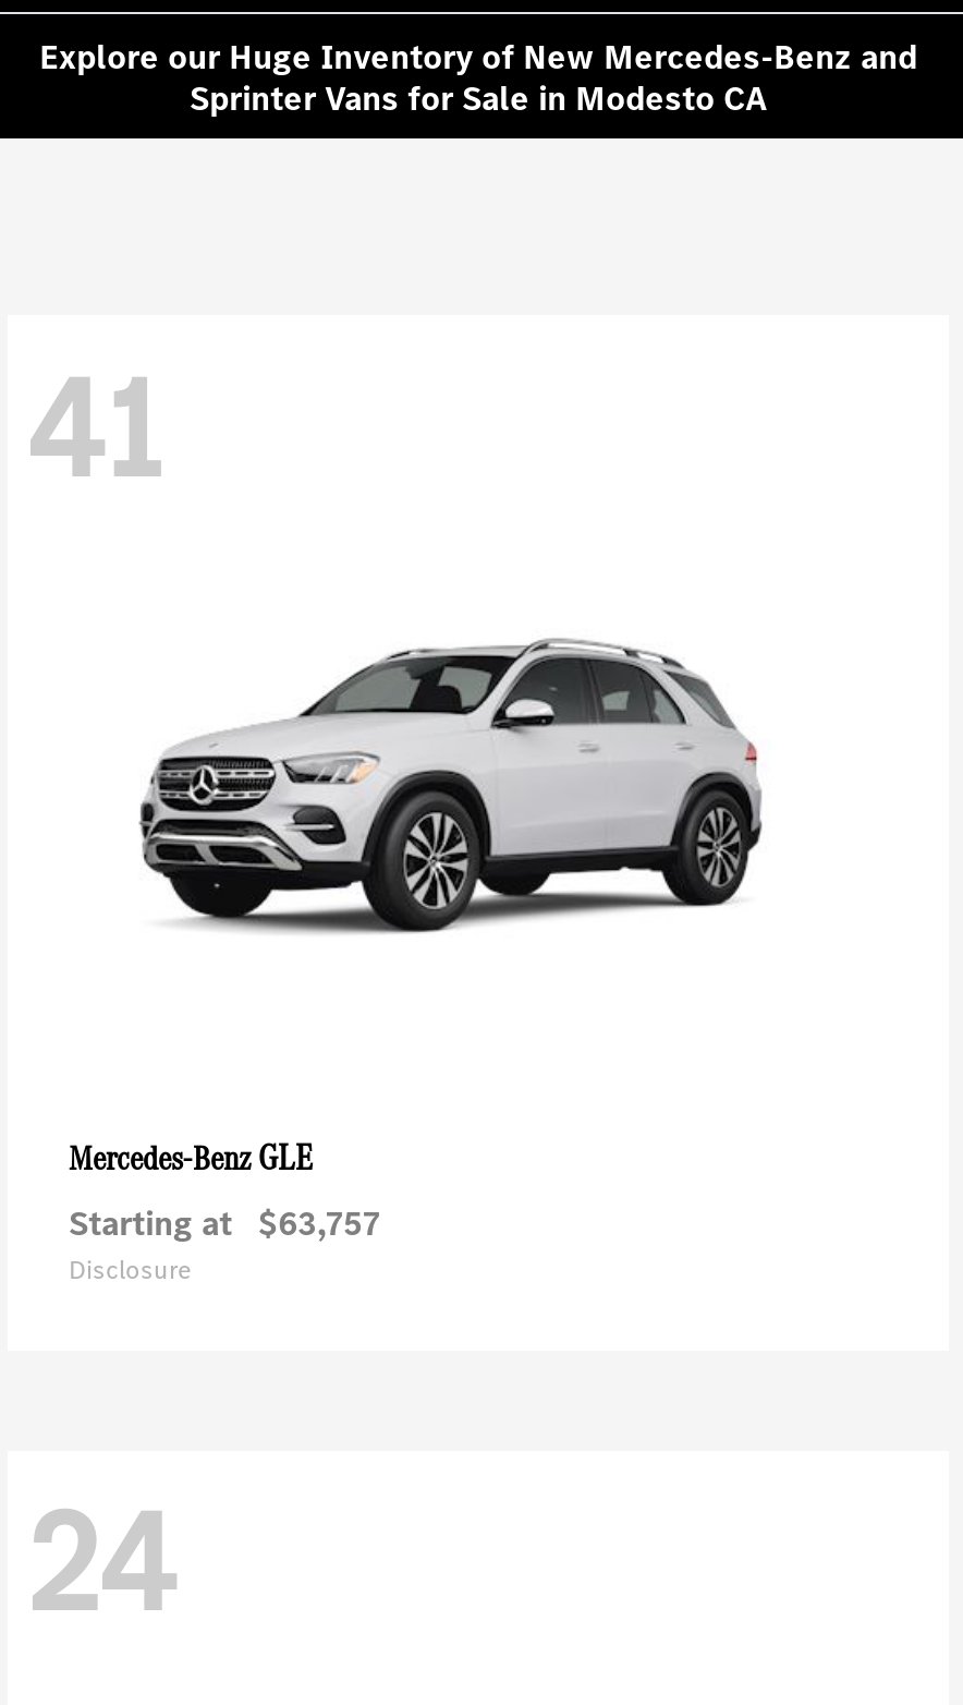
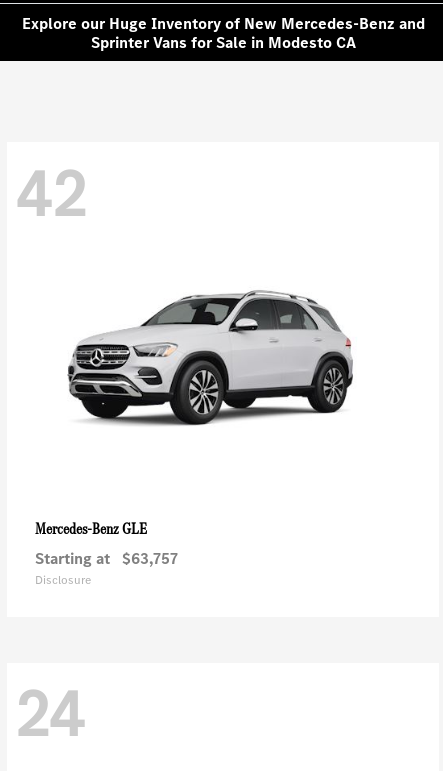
- 41
+ 42
